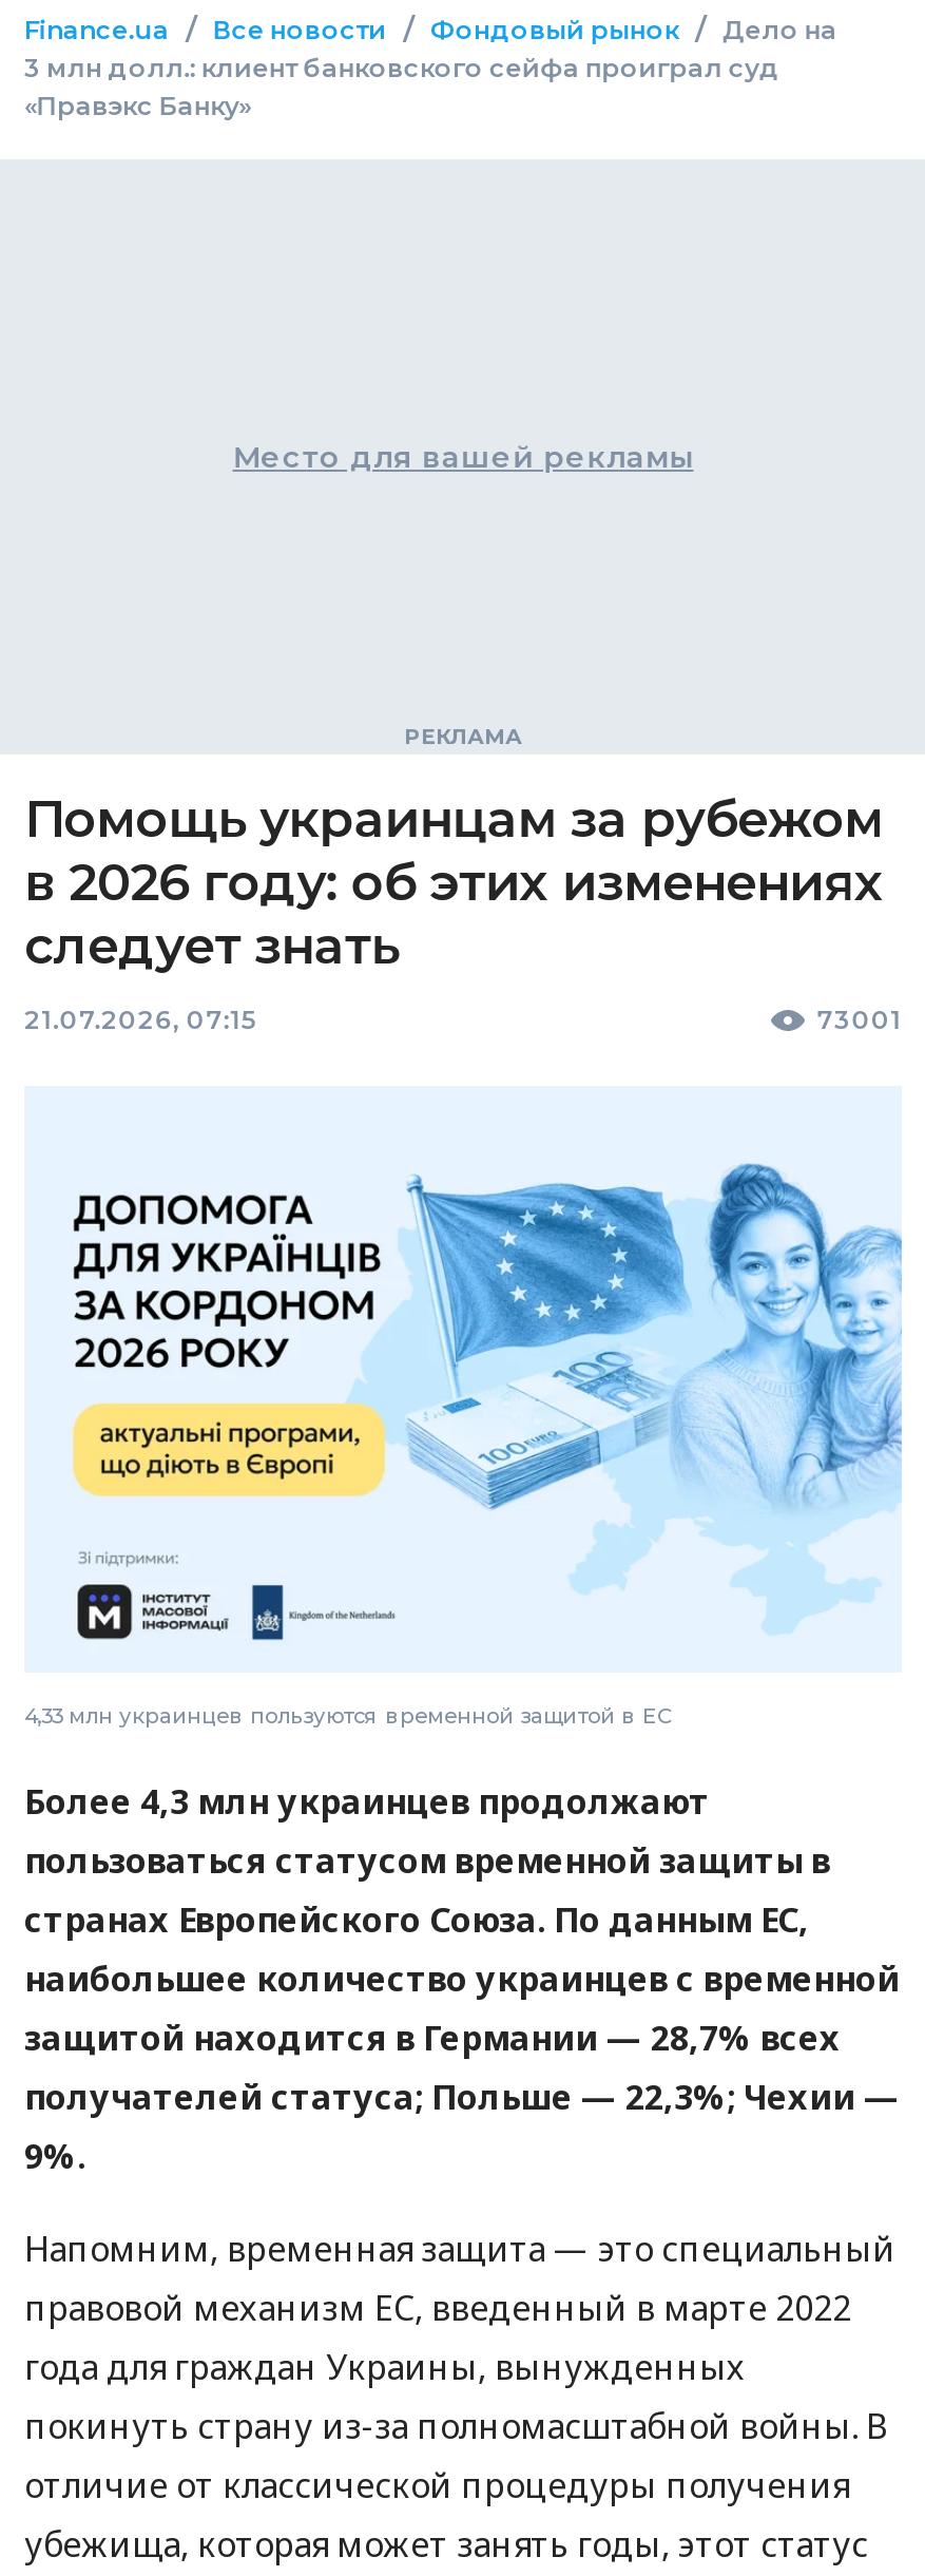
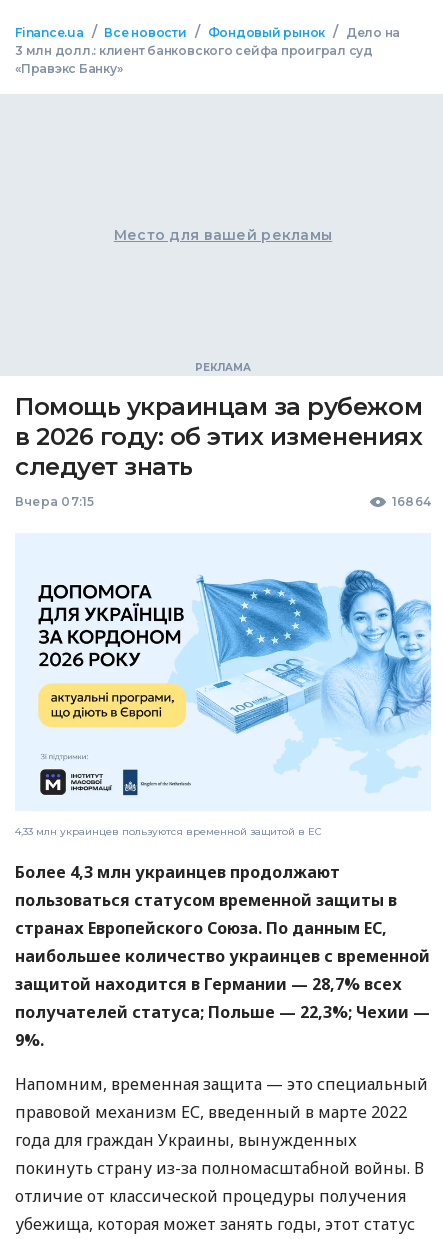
- 21.07.2026, 07:15
- 73001
+ Вчера 07:15
+ 16864
